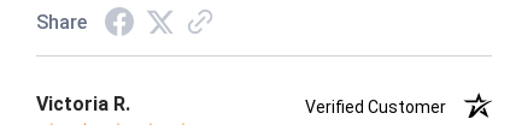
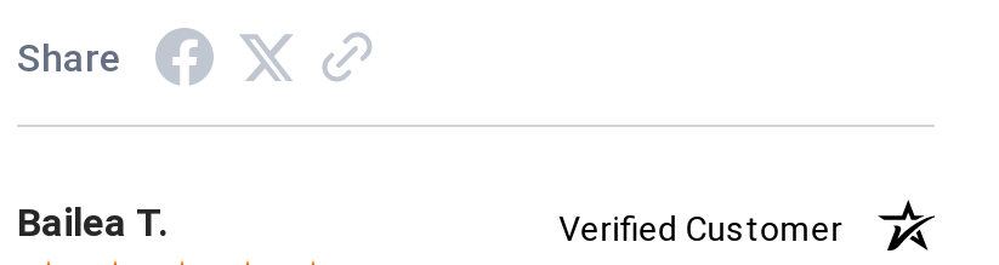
- Victoria R.
+ Bailea T.
